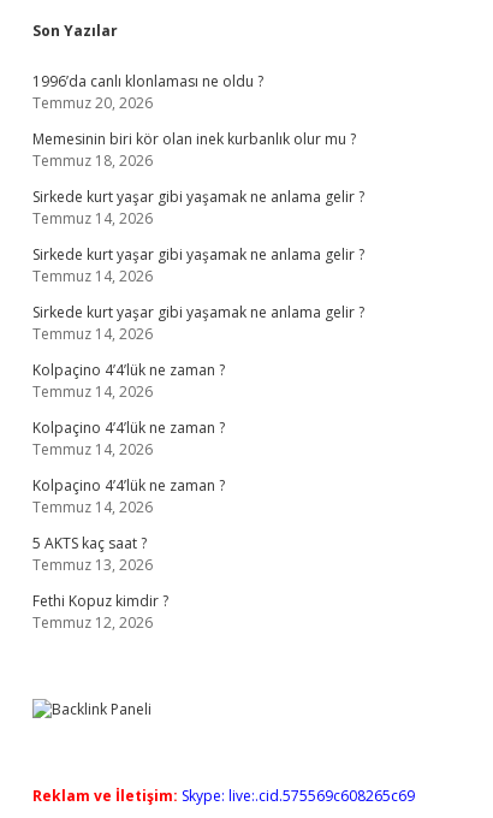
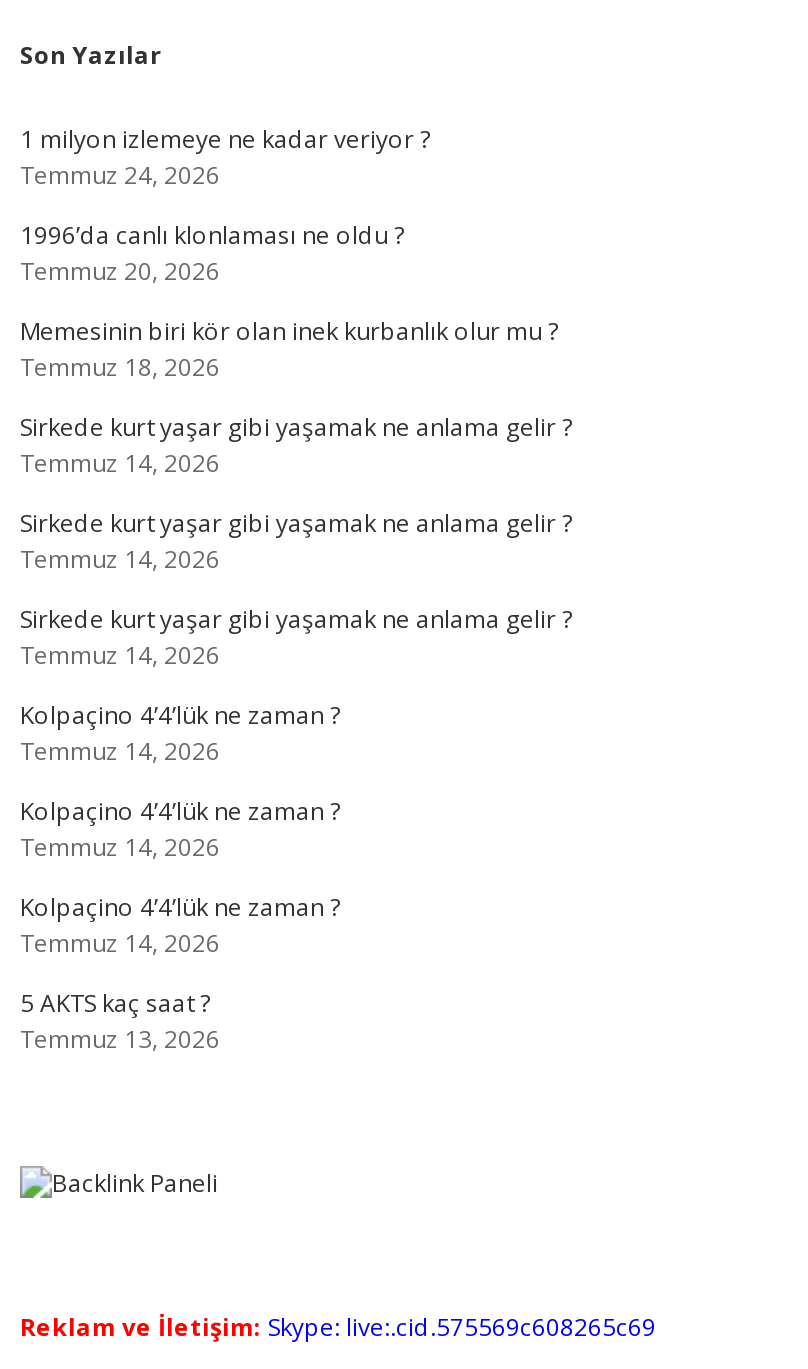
+ 1 milyon izlemeye ne kadar veriyor ?
+ Temmuz 24, 2026

moved down: 1996’da canlı klonlaması ne oldu ? | Temmuz 20, 2026 | Memesinin biri kör olan inek kurbanlık olur mu ? | ... | 5 AKTS kaç saat ? | Temmuz 13, 2026

- Fethi Kopuz kimdir ?
- Temmuz 12, 2026
